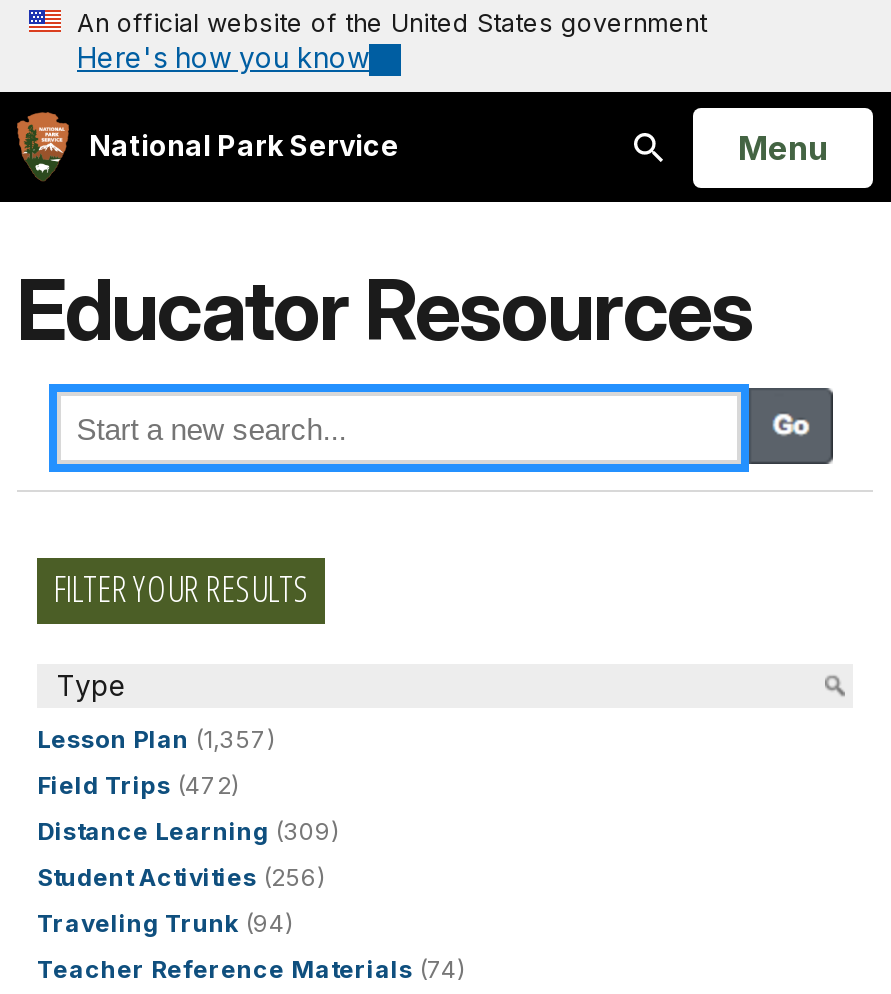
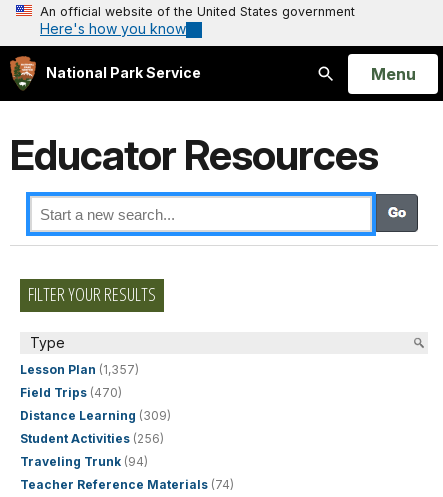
- Field Trips (472)
+ Field Trips (470)
